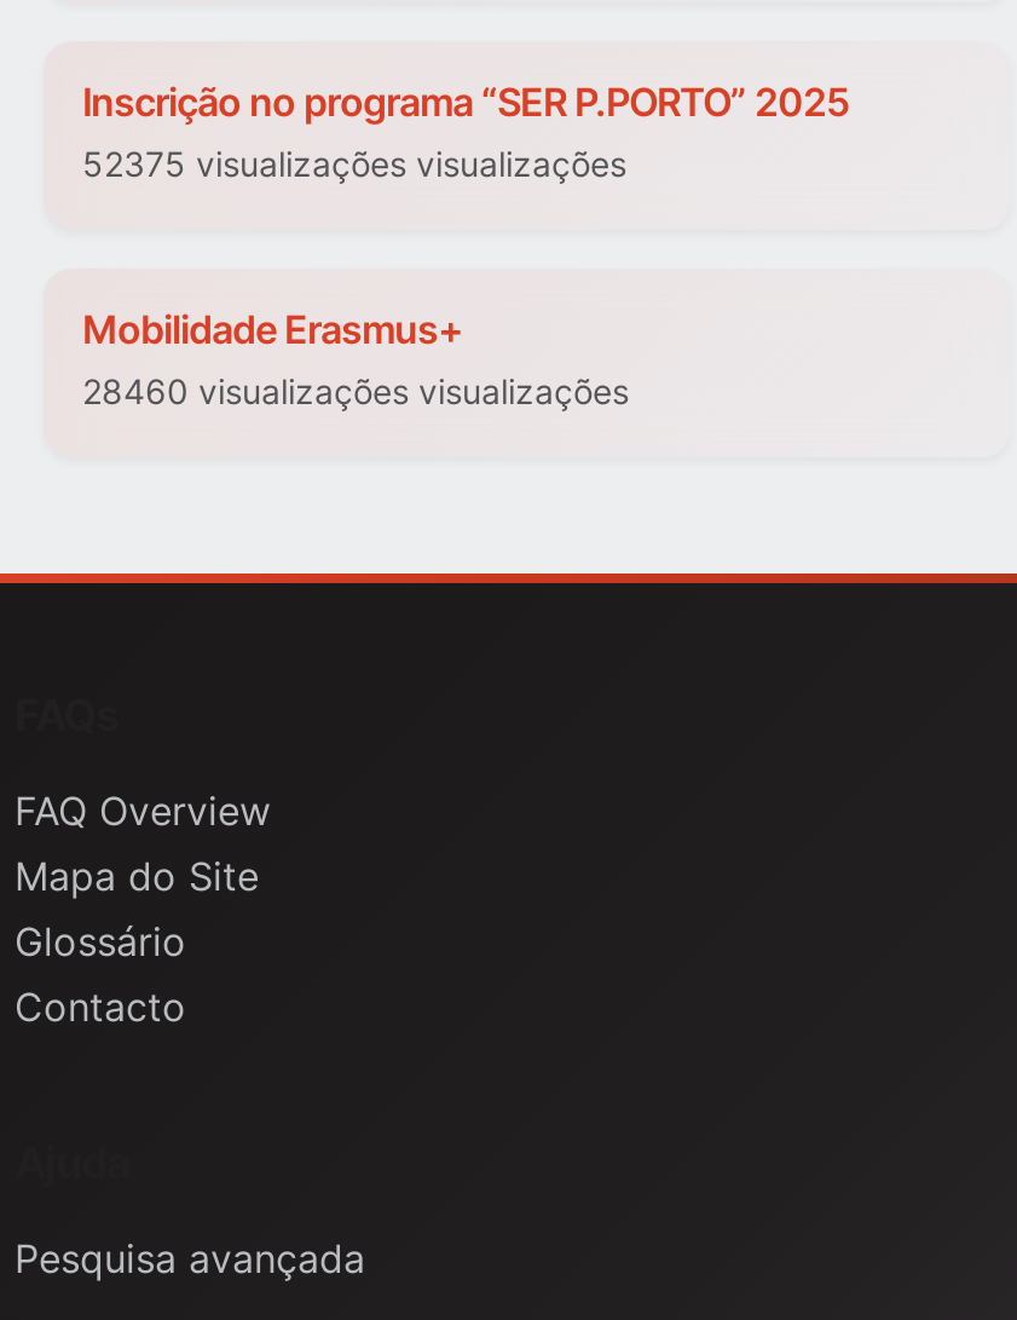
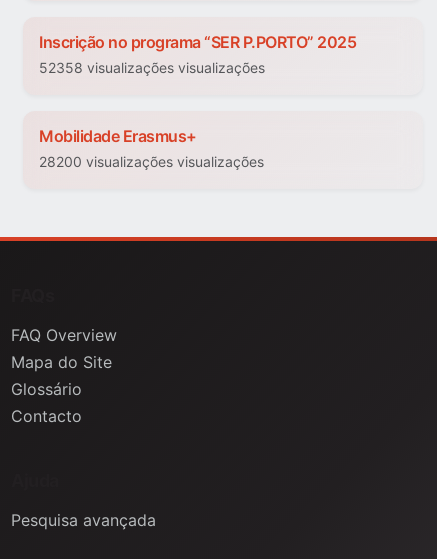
- 52375 visualizações visualizações
+ 52358 visualizações visualizações

- 28460 visualizações visualizações
+ 28200 visualizações visualizações
